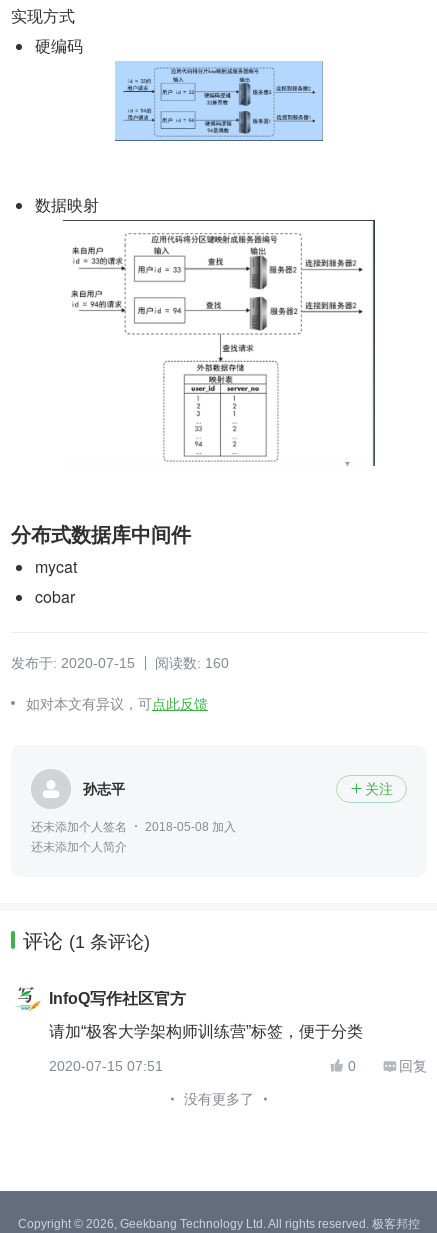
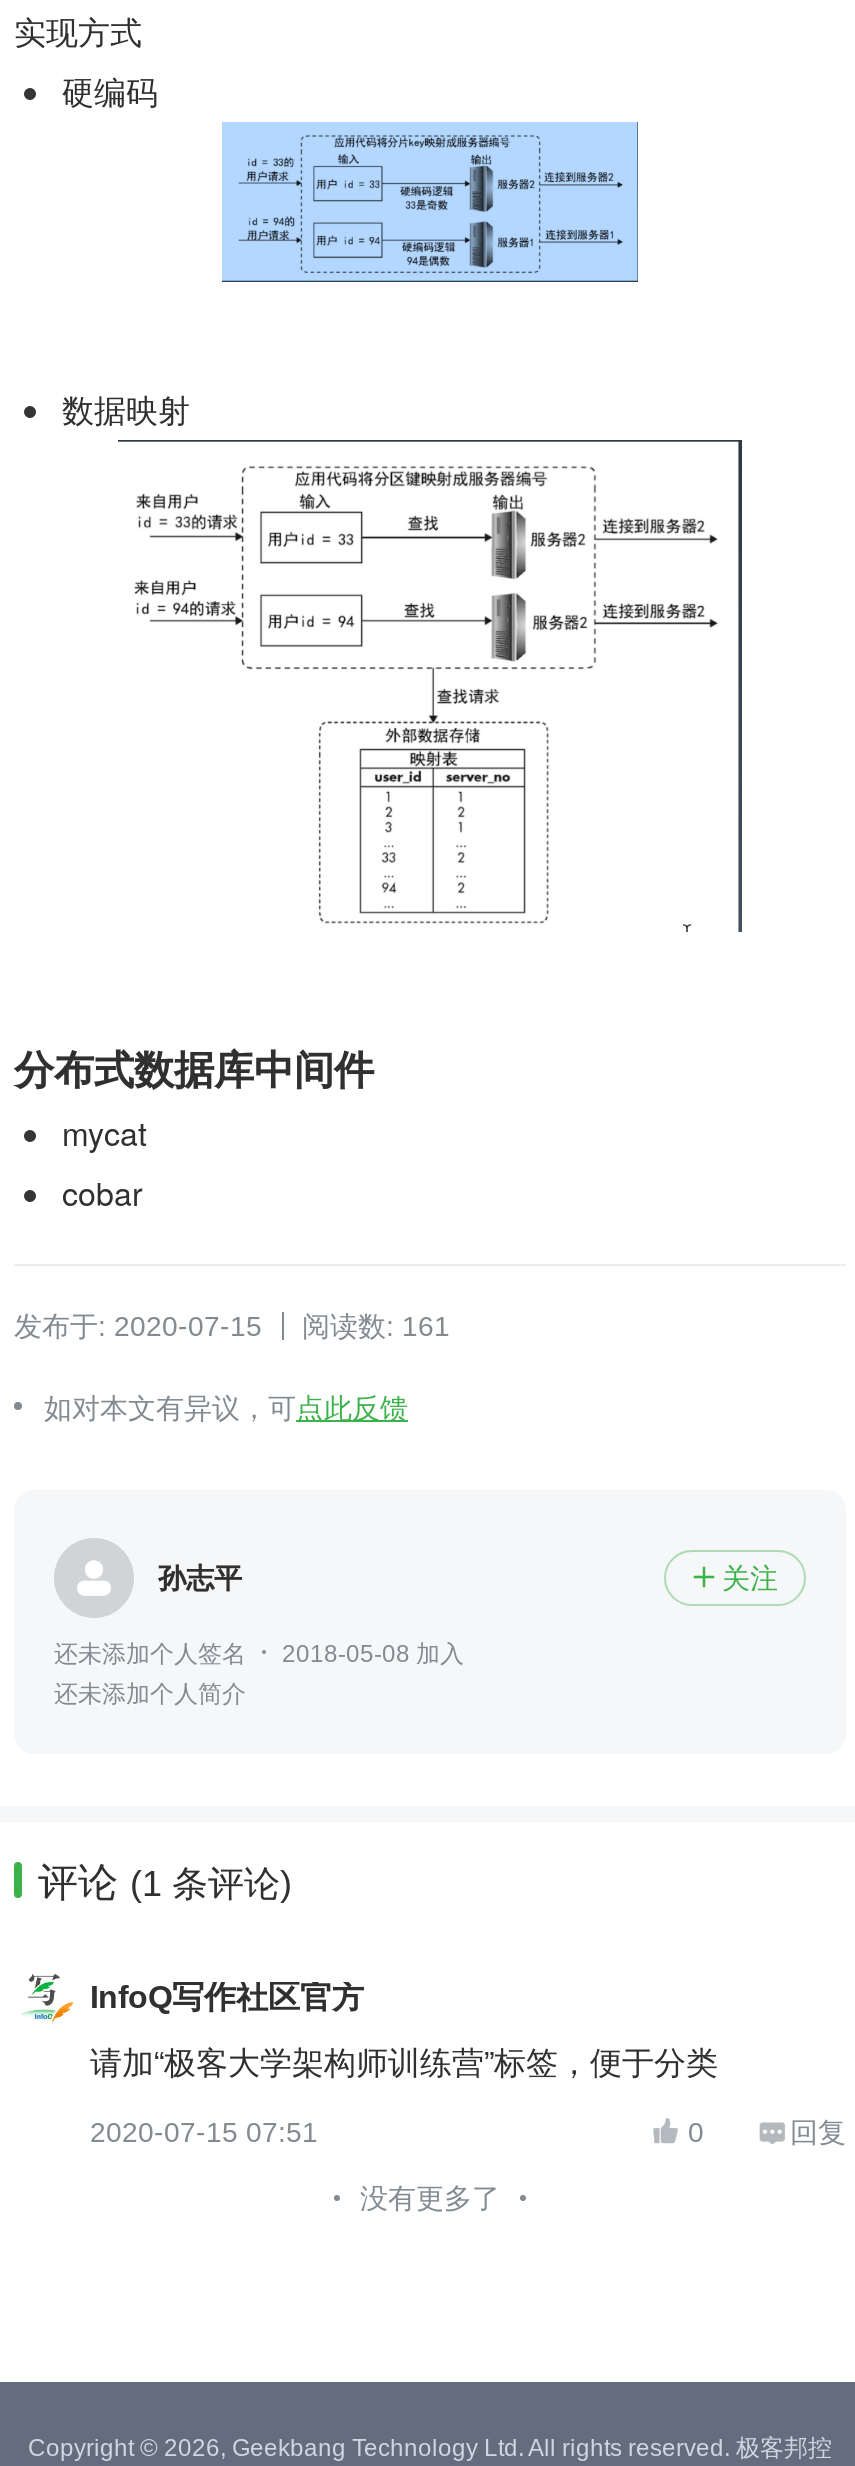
- 发布于: 2020-07-15 阅读数: 160
+ 发布于: 2020-07-15 阅读数: 161
